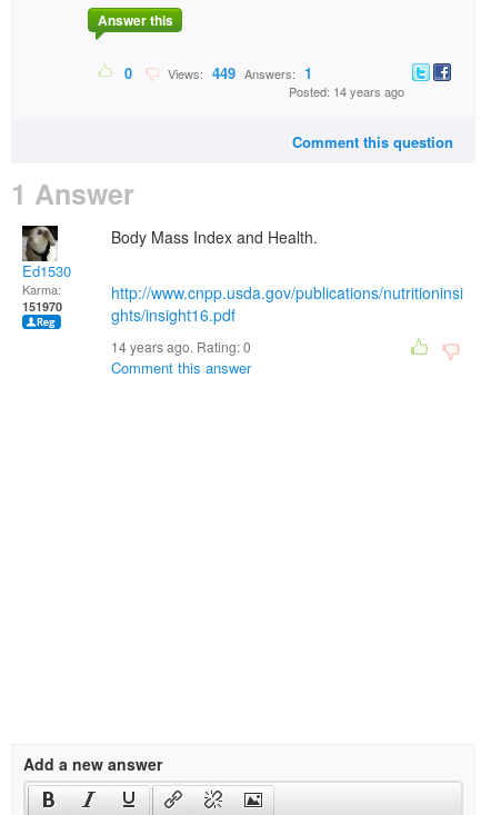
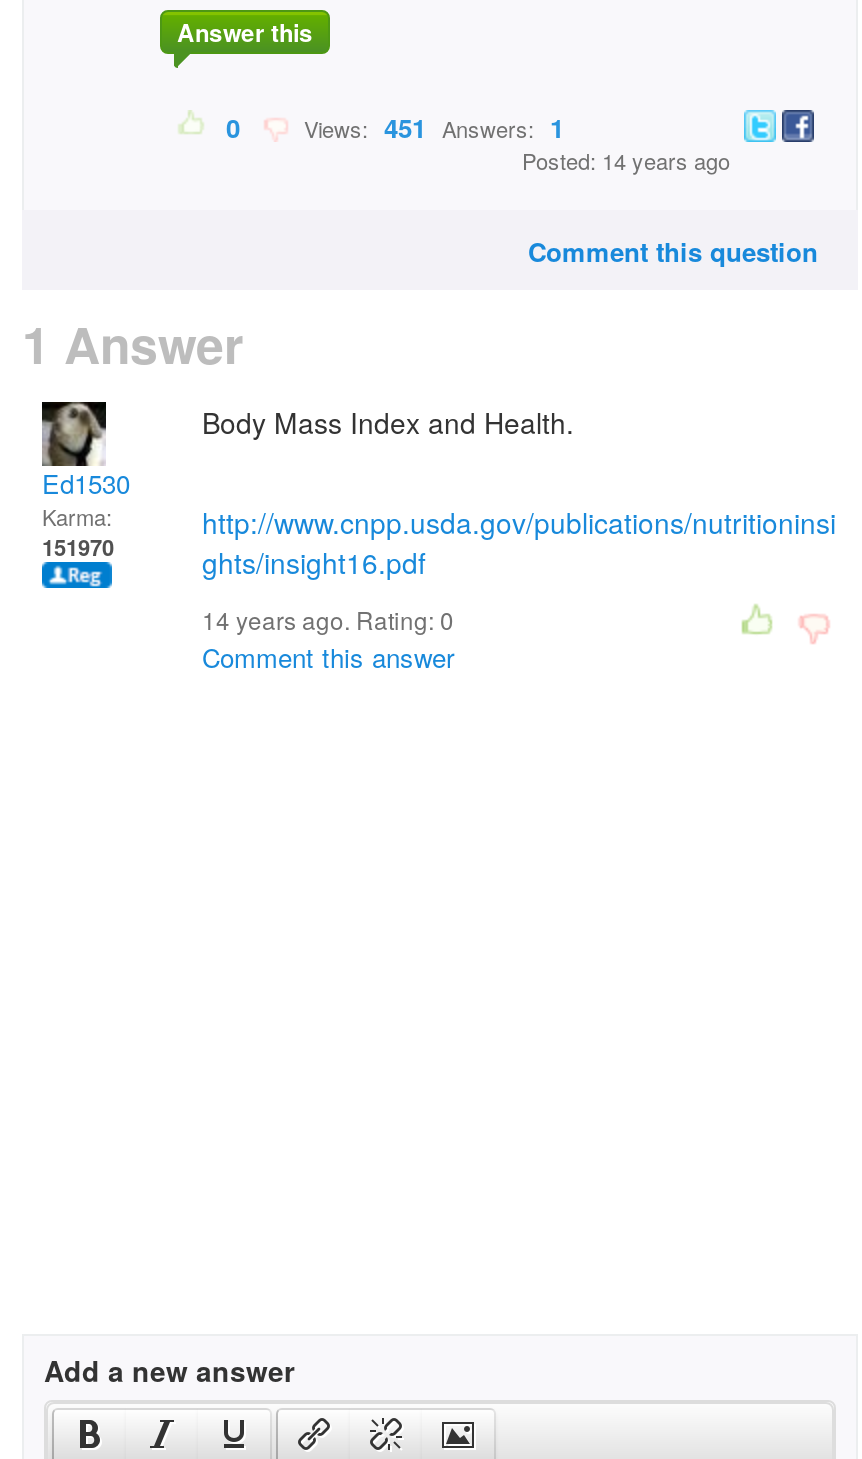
- Views: 449 Answers: 1
+ Views: 451 Answers: 1
